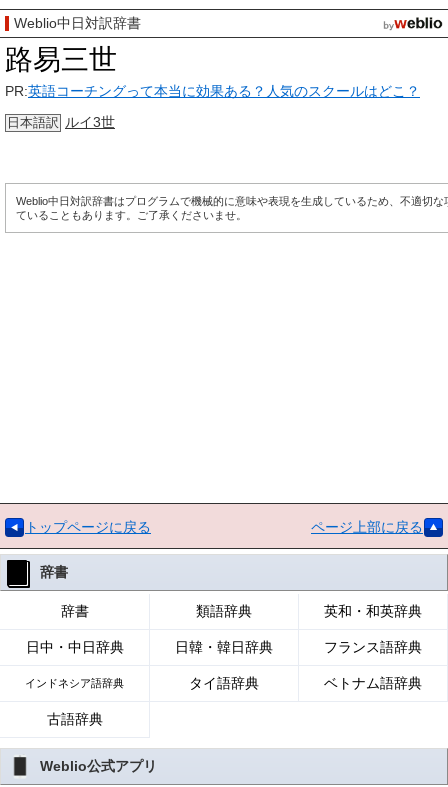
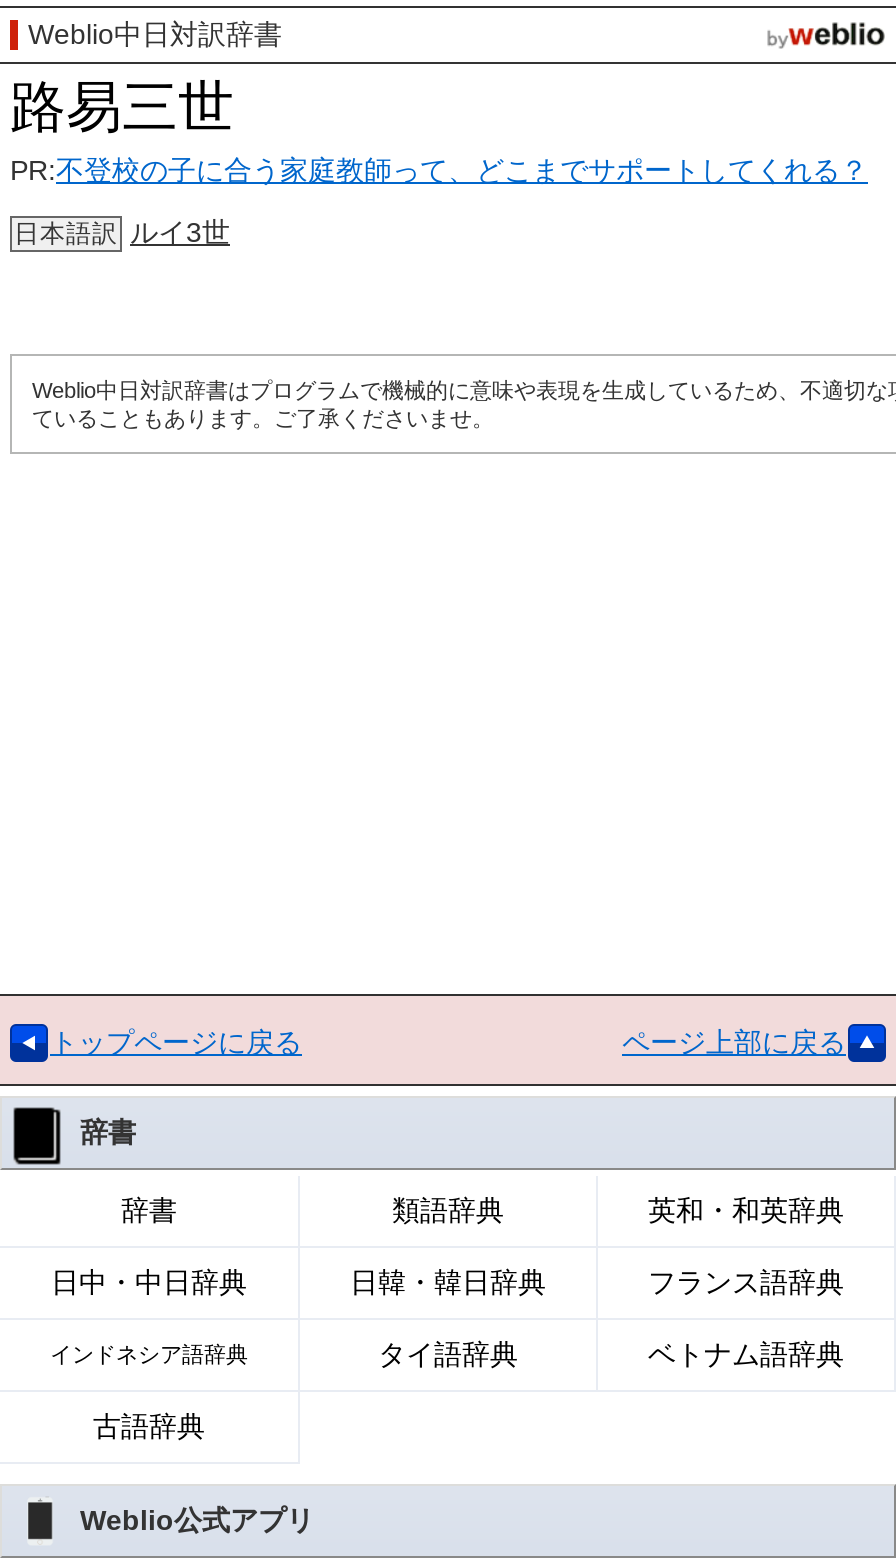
- PR:英語コーチングって本当に効果ある？人気のスクールはどこ？
+ PR:不登校の子に合う家庭教師って、どこまでサポートしてくれる？
